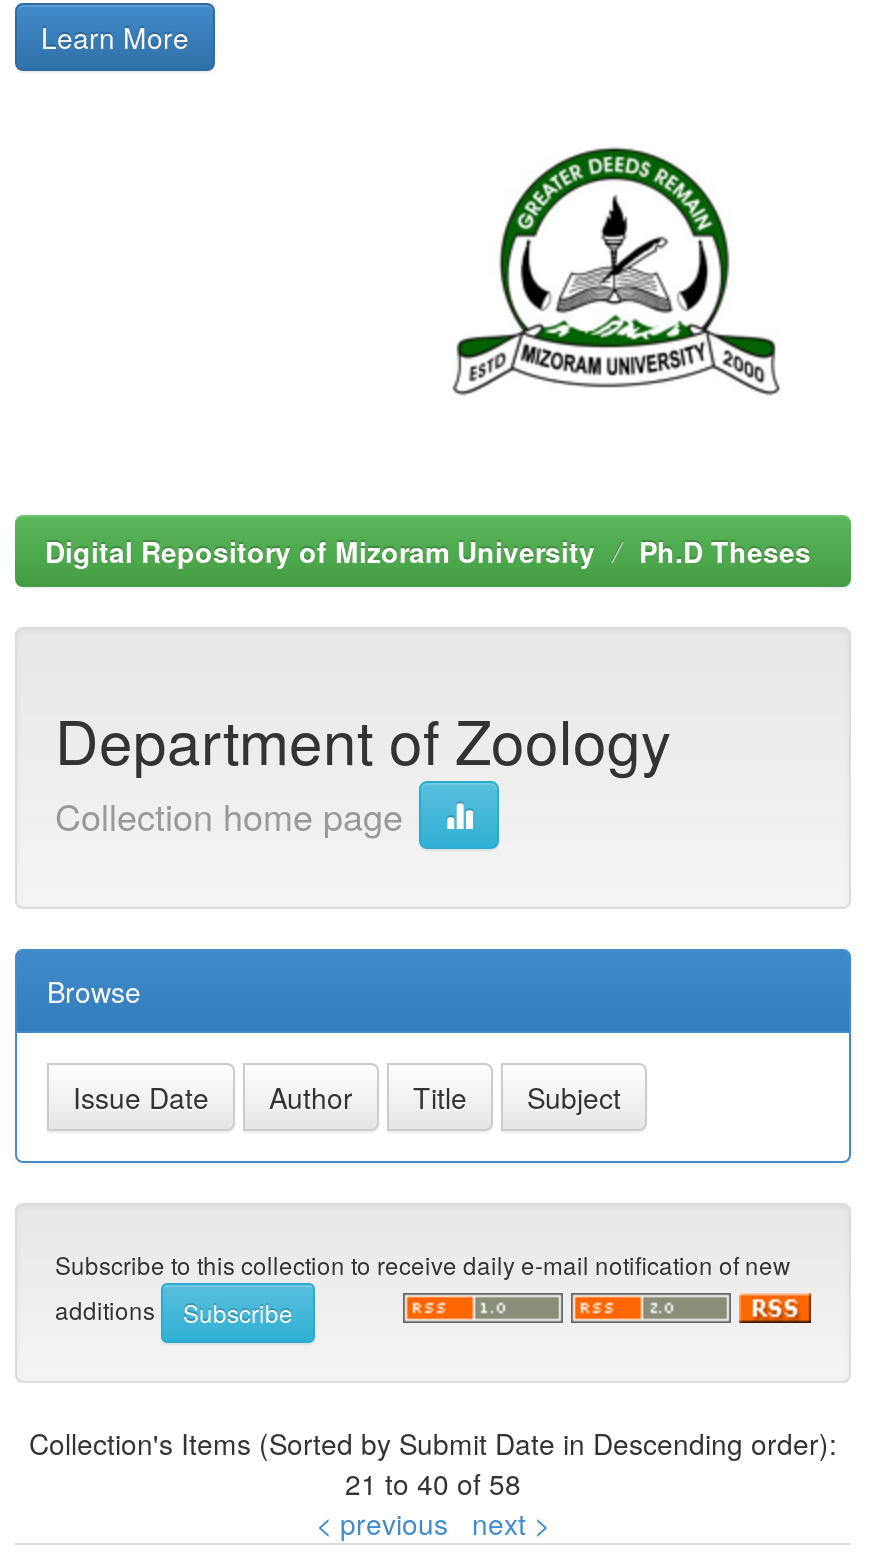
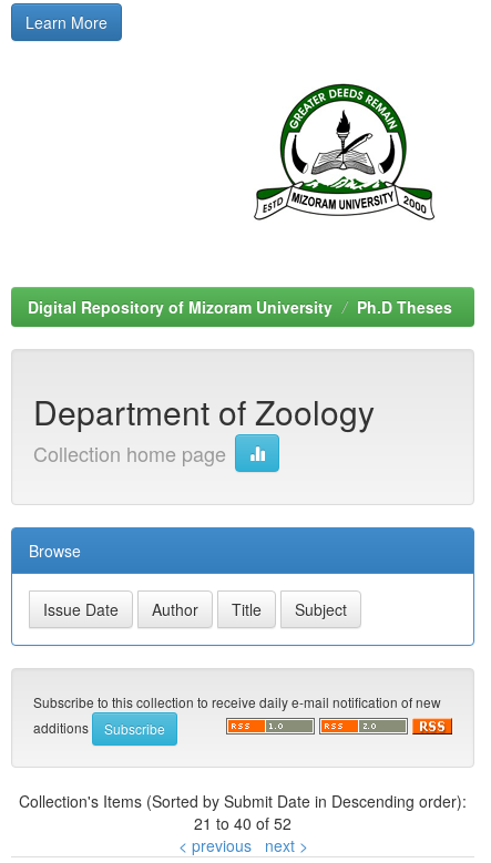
- 21 to 40 of 58
+ 21 to 40 of 52
